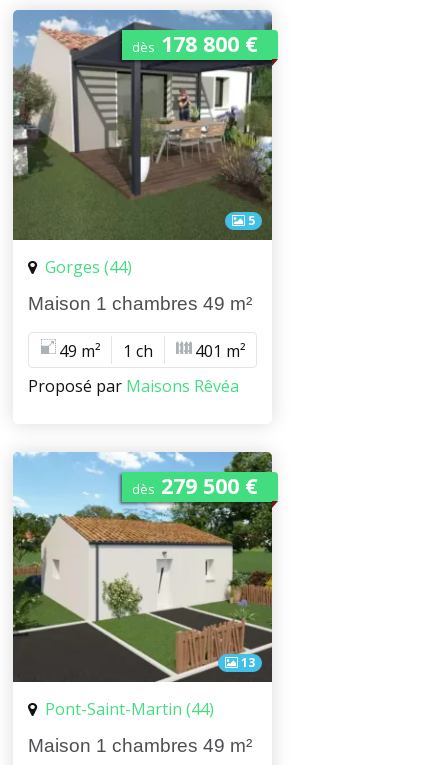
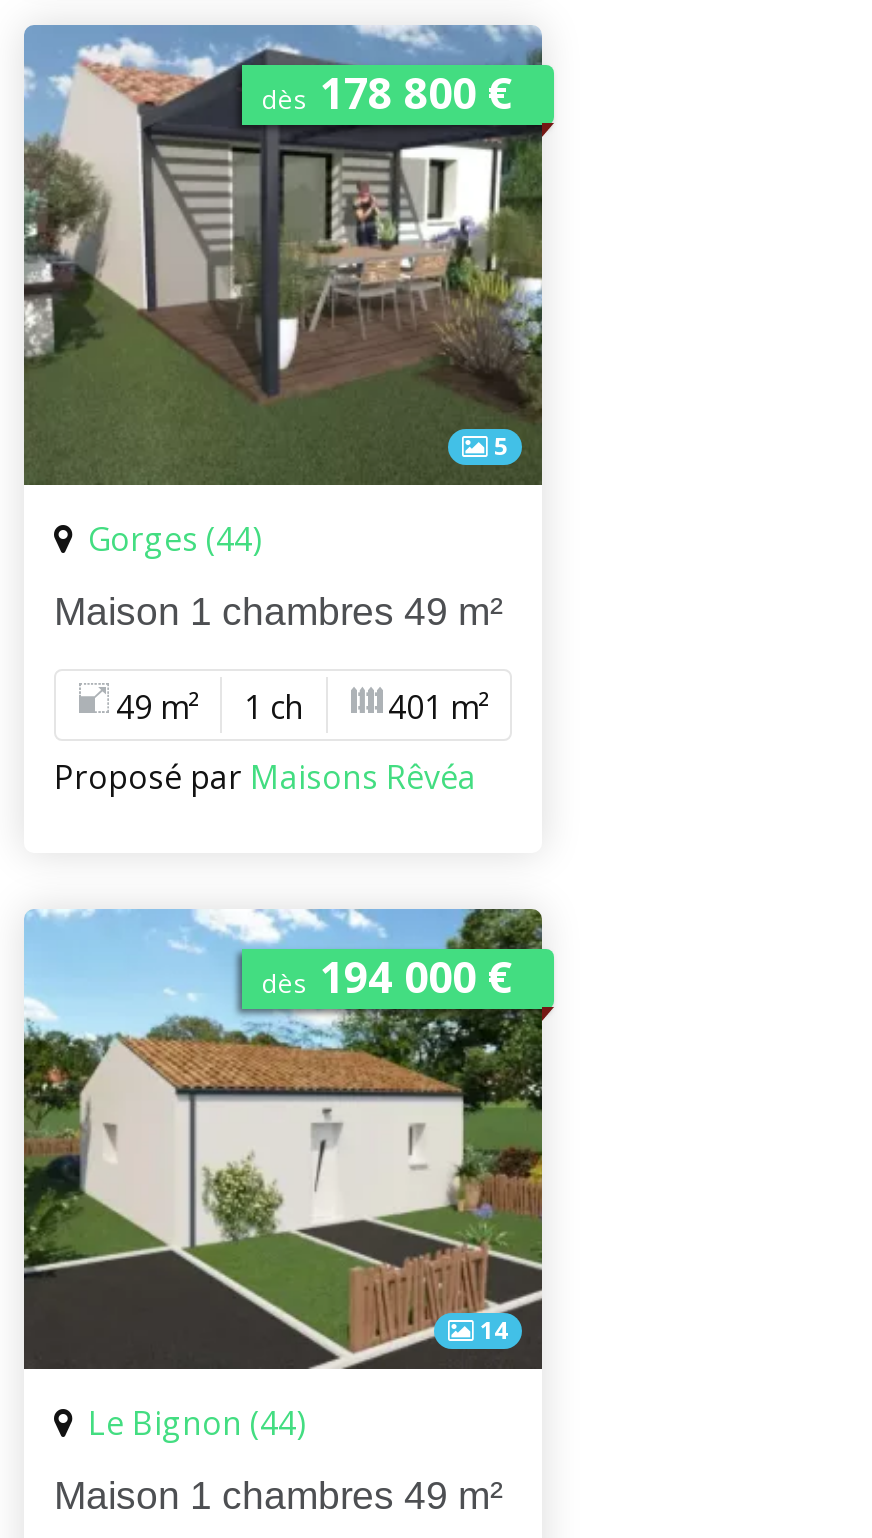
- dès 279 500 €
+ dès 194 000 €

- 13
+ 14

- Pont-Saint-Martin (44)
+ Le Bignon (44)
